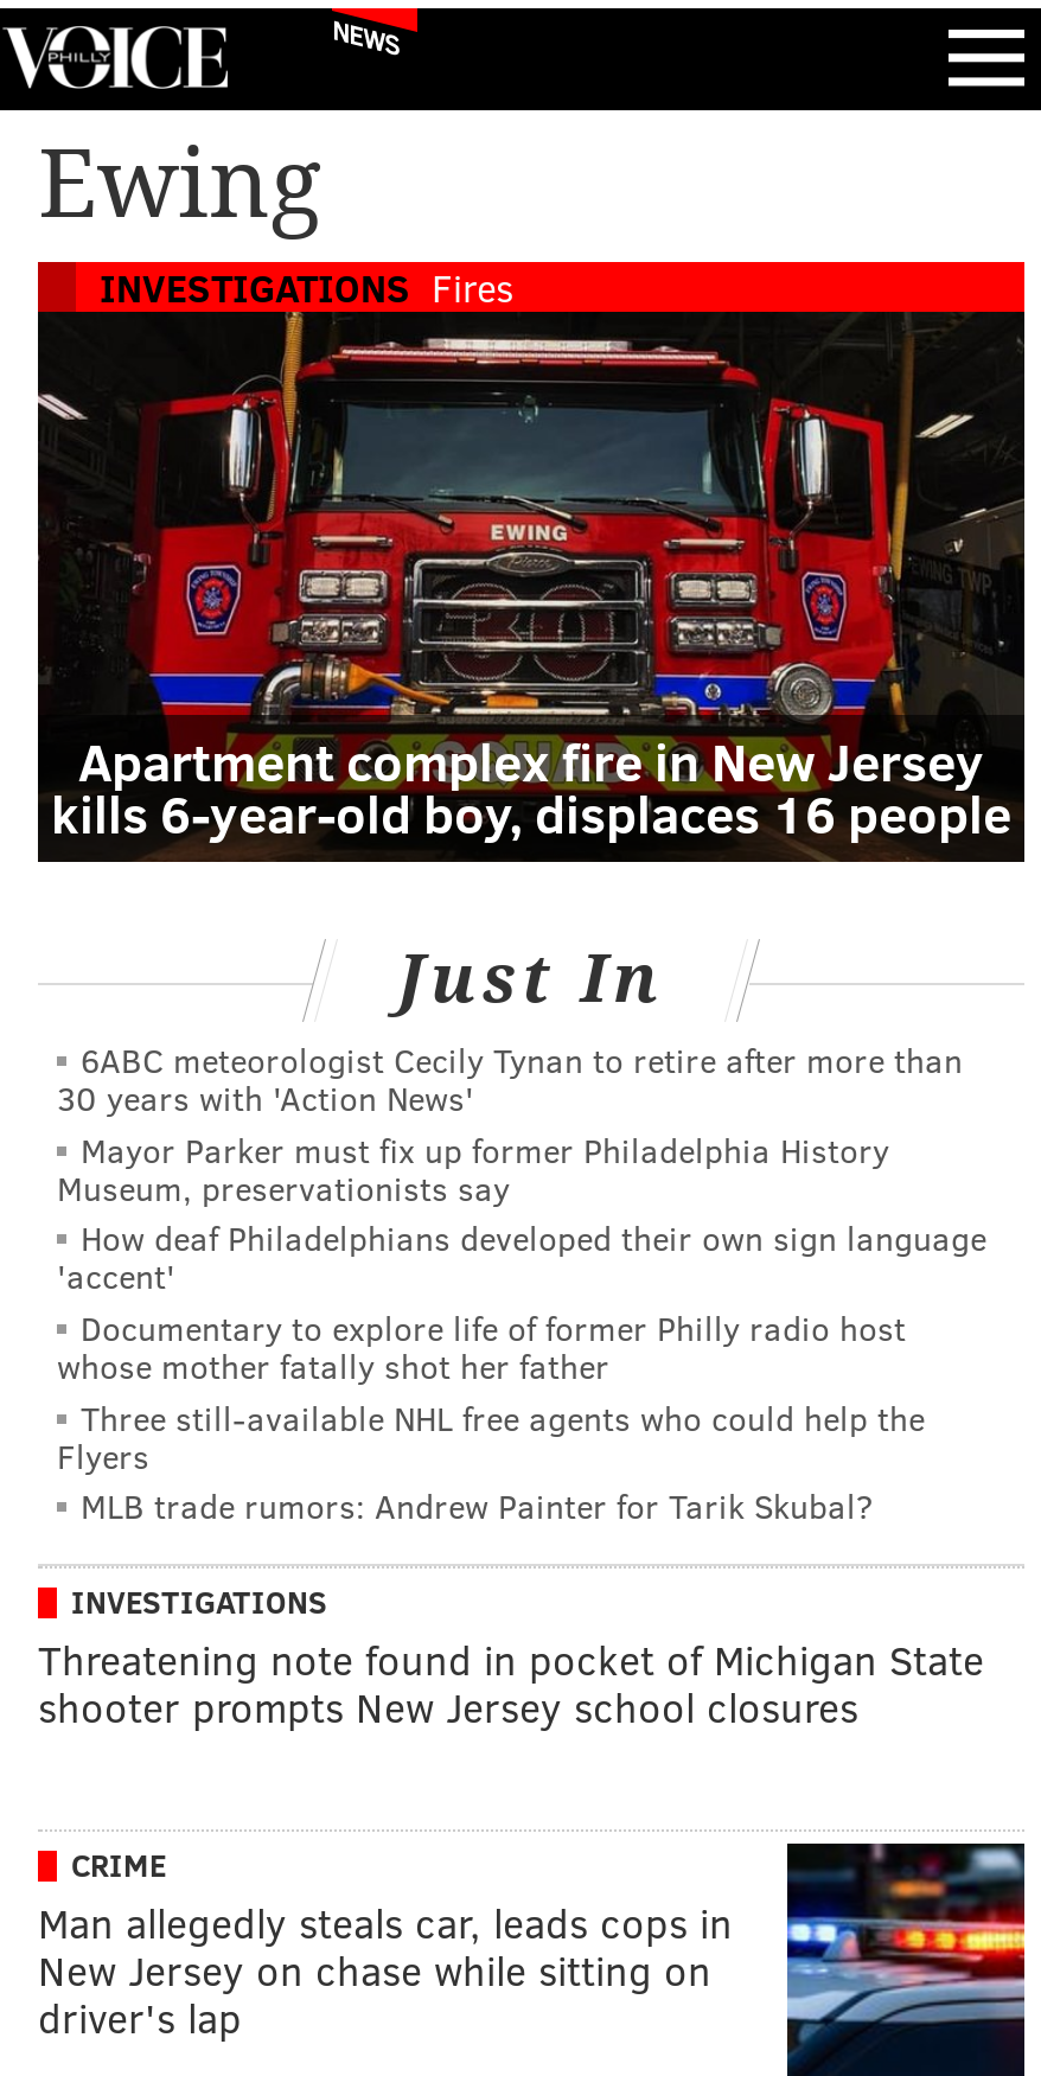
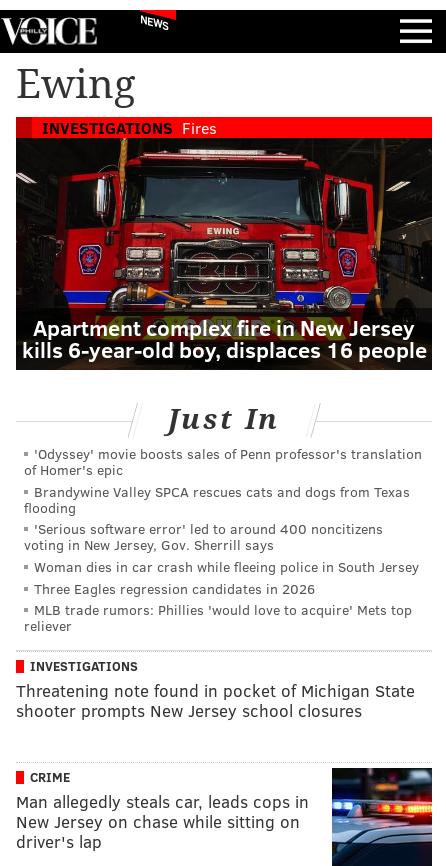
- 6ABC meteorologist Cecily Tynan to retire after more than
- 30 years with 'Action News'
- Mayor Parker must fix up former Philadelphia History
- Museum, preservationists say
- How deaf Philadelphians developed their own sign language
- 'accent'
- Documentary to explore life of former Philly radio host
- whose mother fatally shot her father
- Three still-available NHL free agents who could help the
- Flyers
- MLB trade rumors: Andrew Painter for Tarik Skubal?
+ 'Odyssey' movie boosts sales of Penn professor's translation
+ of Homer's epic
+ Brandywine Valley SPCA rescues cats and dogs from Texas
+ flooding
+ 'Serious software error' led to around 400 noncitizens
+ voting in New Jersey, Gov. Sherrill says
+ Woman dies in car crash while fleeing police in South Jersey
+ Three Eagles regression candidates in 2026
+ MLB trade rumors: Phillies 'would love to acquire' Mets top
+ reliever
